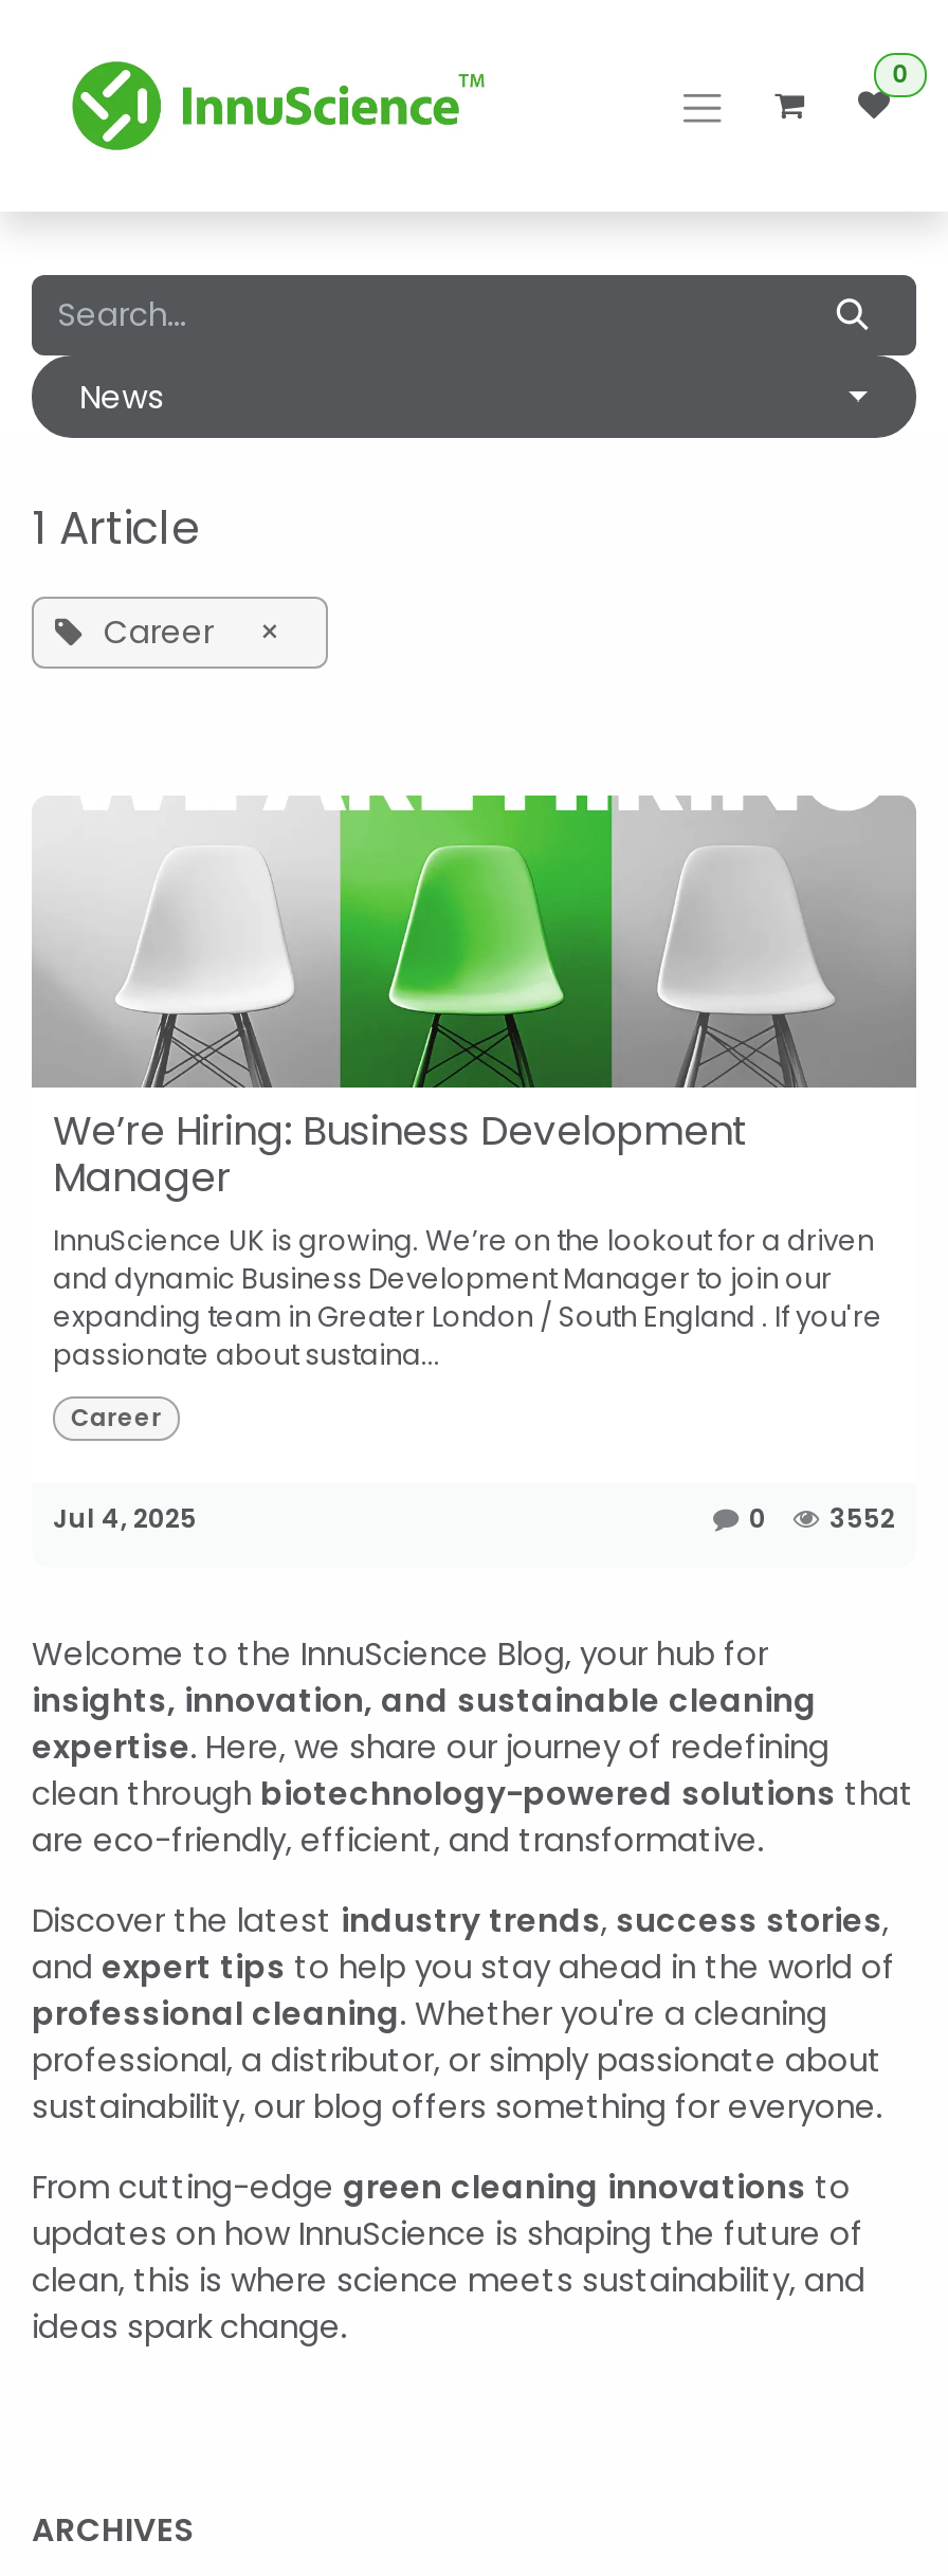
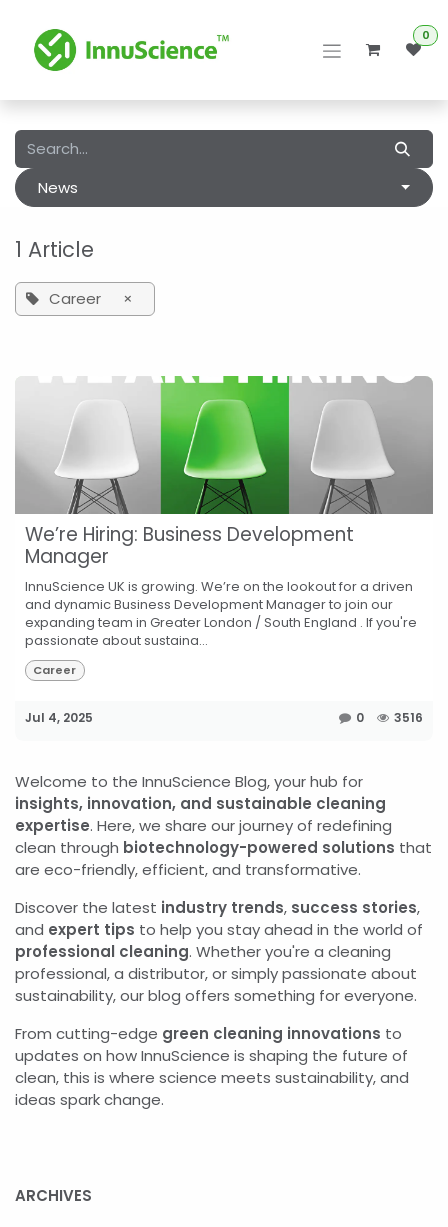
- 0 3552
+ 0 3516
